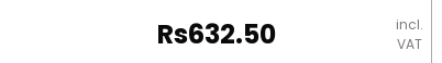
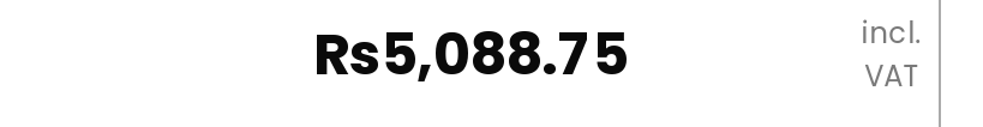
- Rs632.50
+ Rs5,088.75
